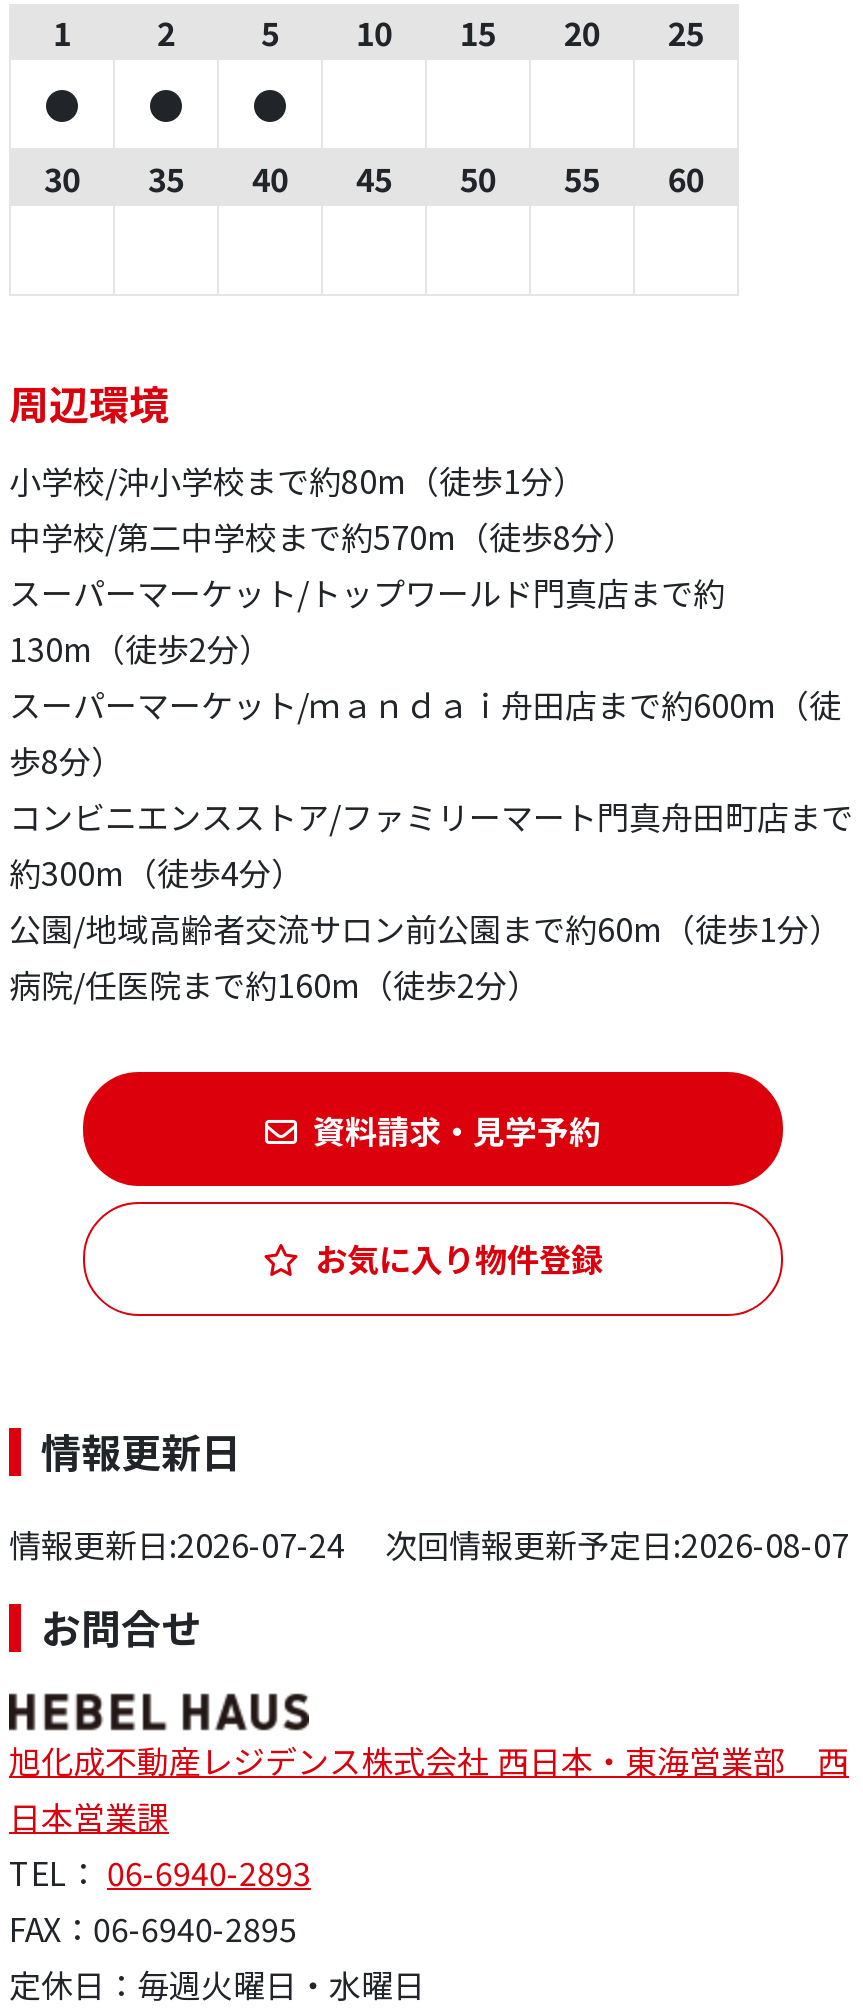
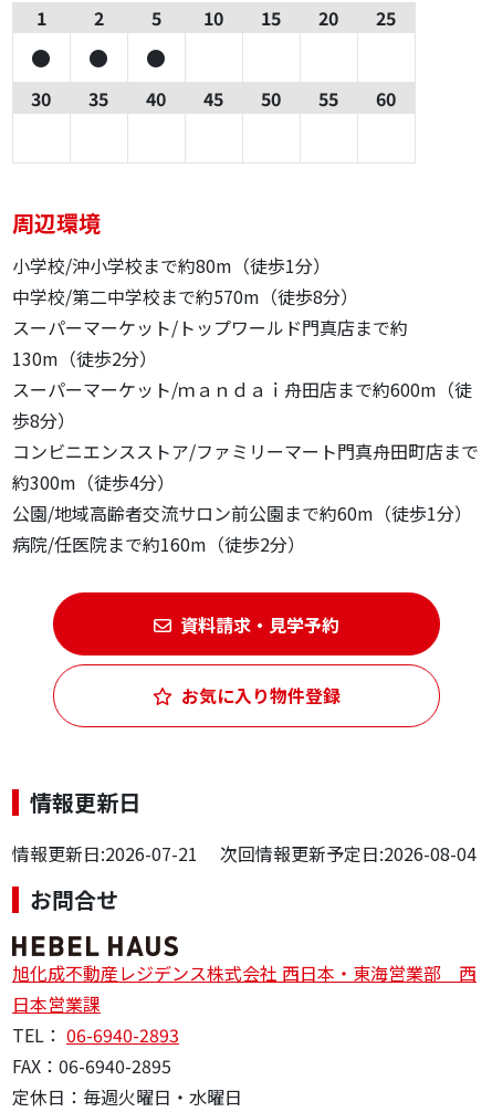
- 情報更新日:2026-07-24 次回情報更新予定日:2026-08-07
+ 情報更新日:2026-07-21 次回情報更新予定日:2026-08-04
